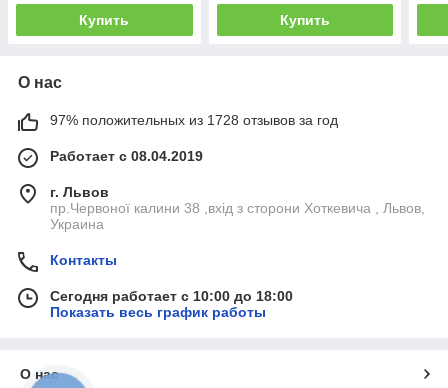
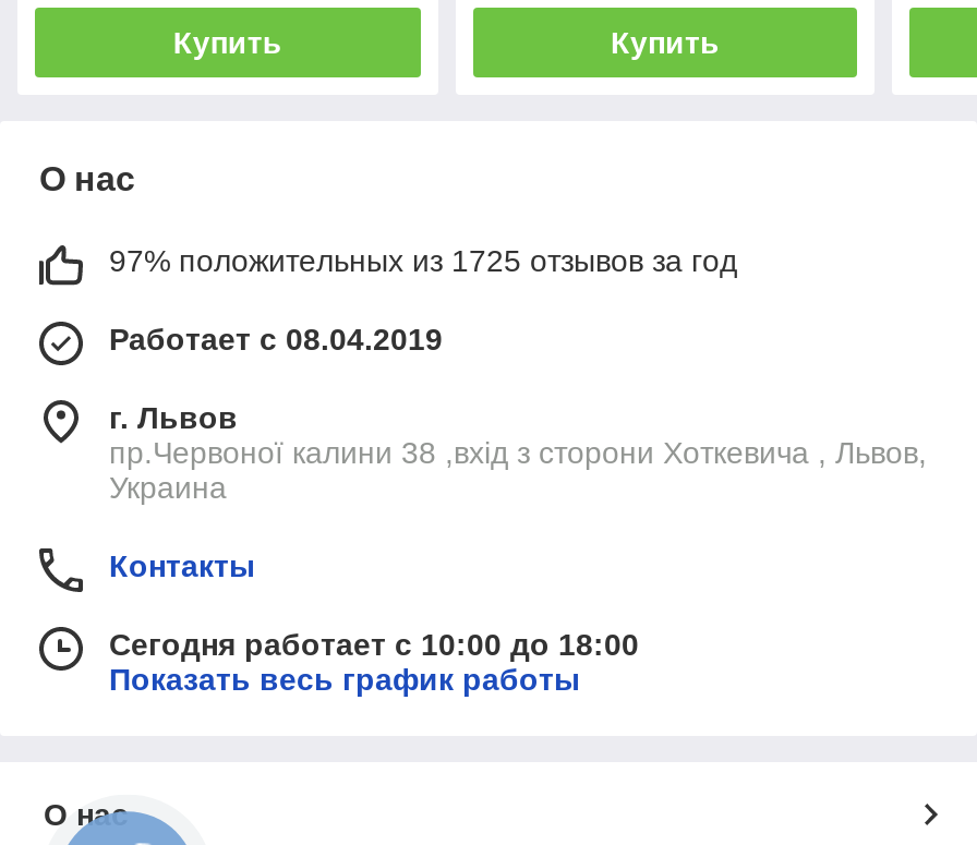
- 97% положительных из 1728 отзывов за год
+ 97% положительных из 1725 отзывов за год
